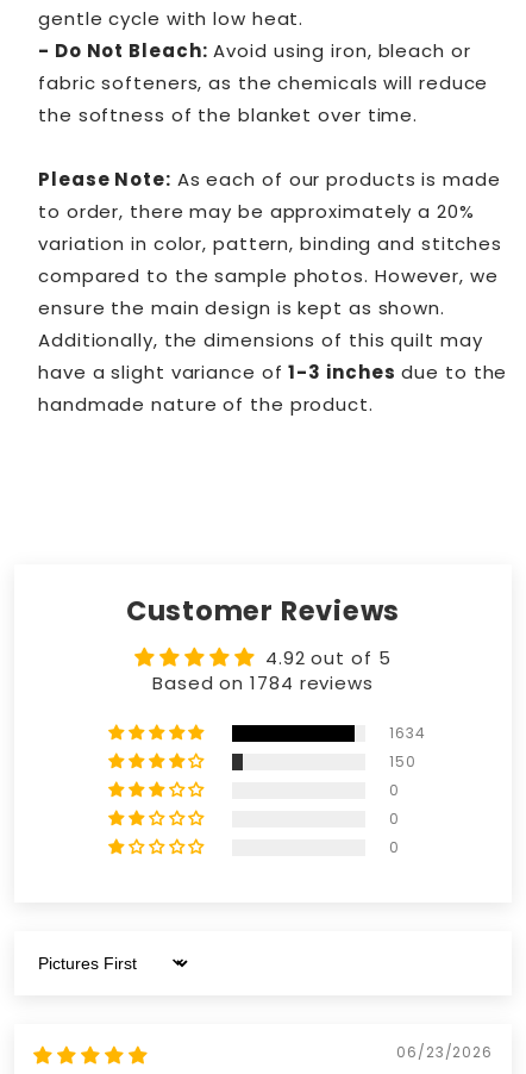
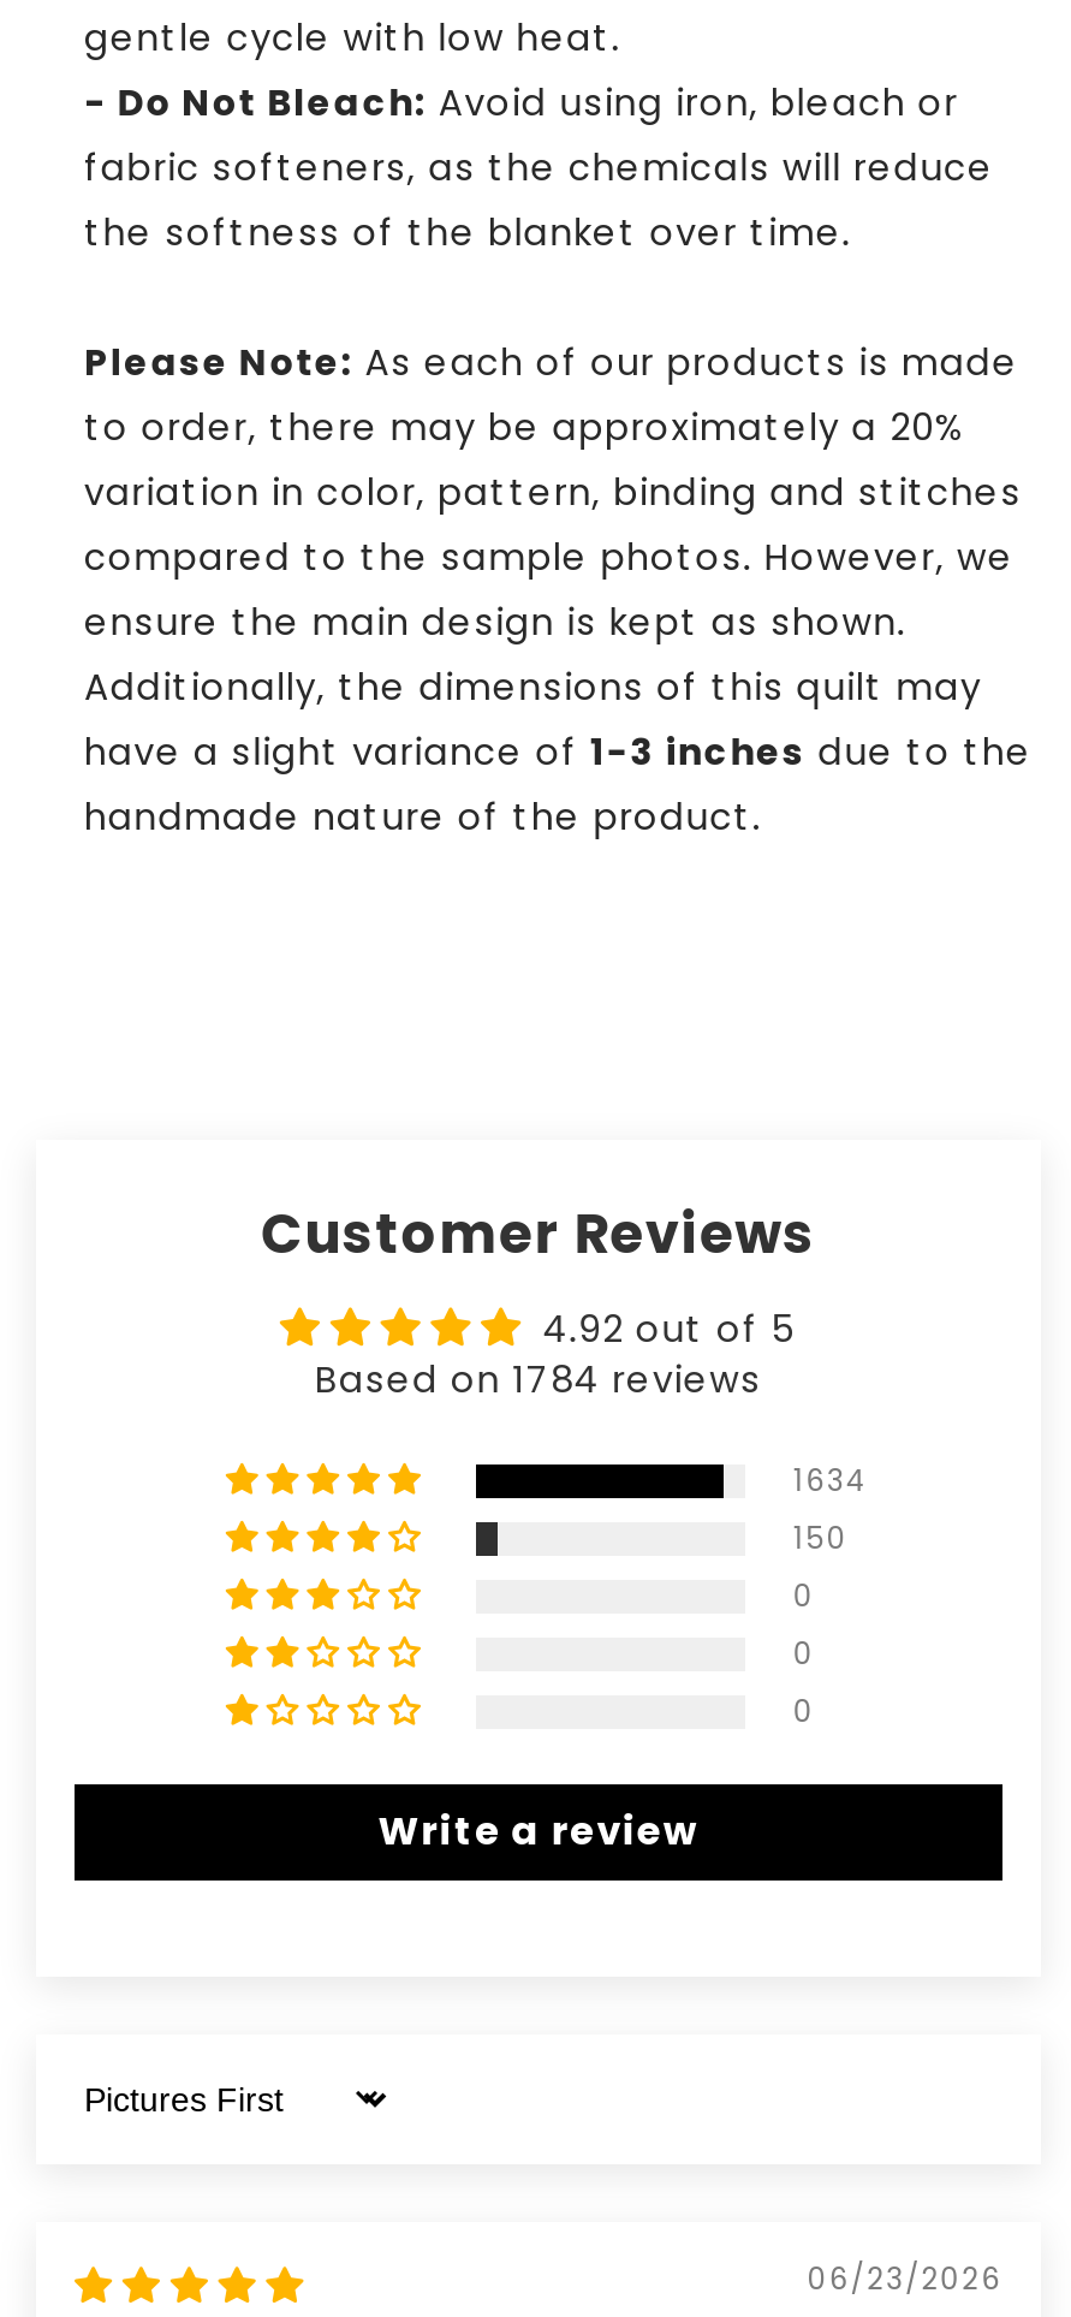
+ Write a review
